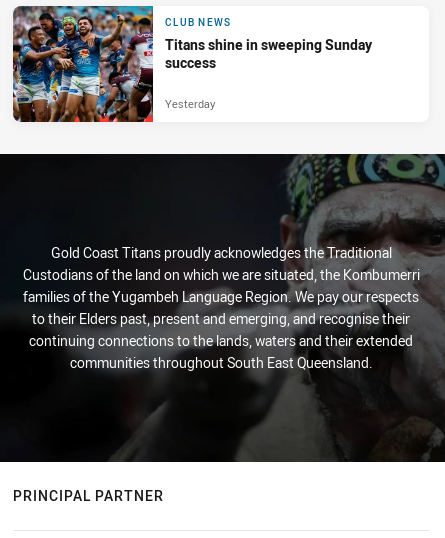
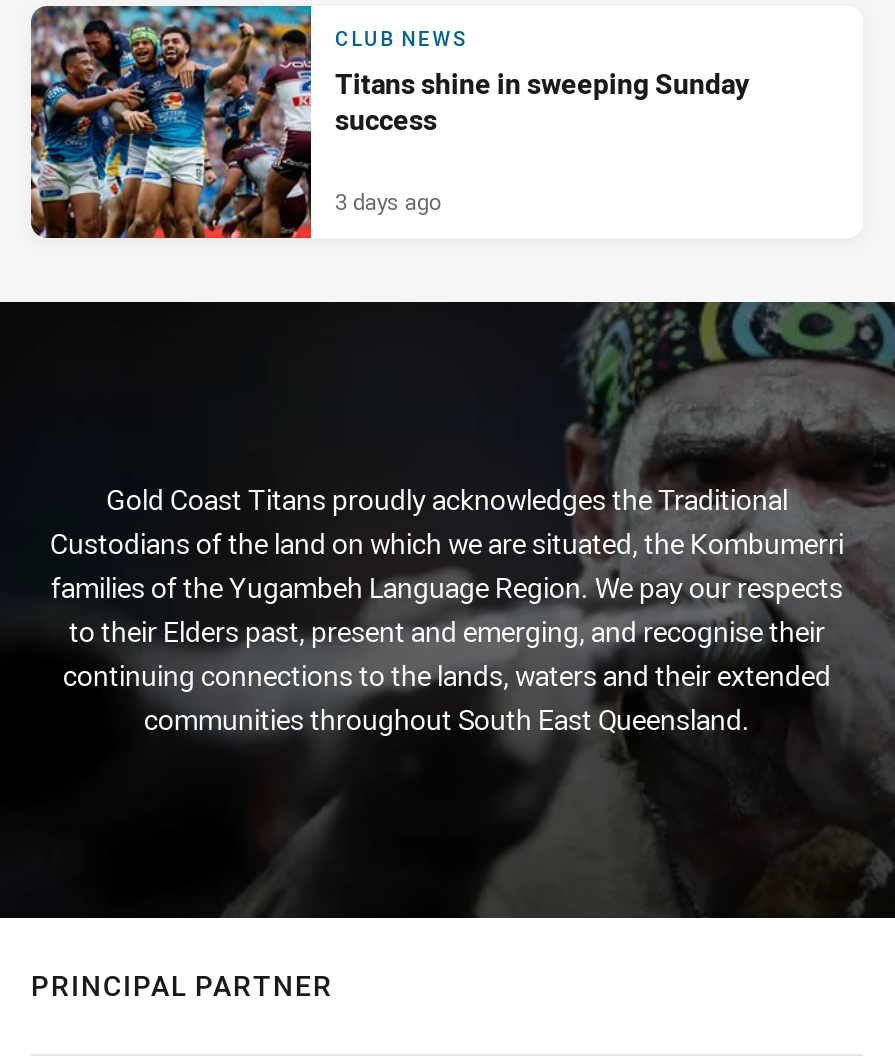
- Yesterday
+ 3 days ago
